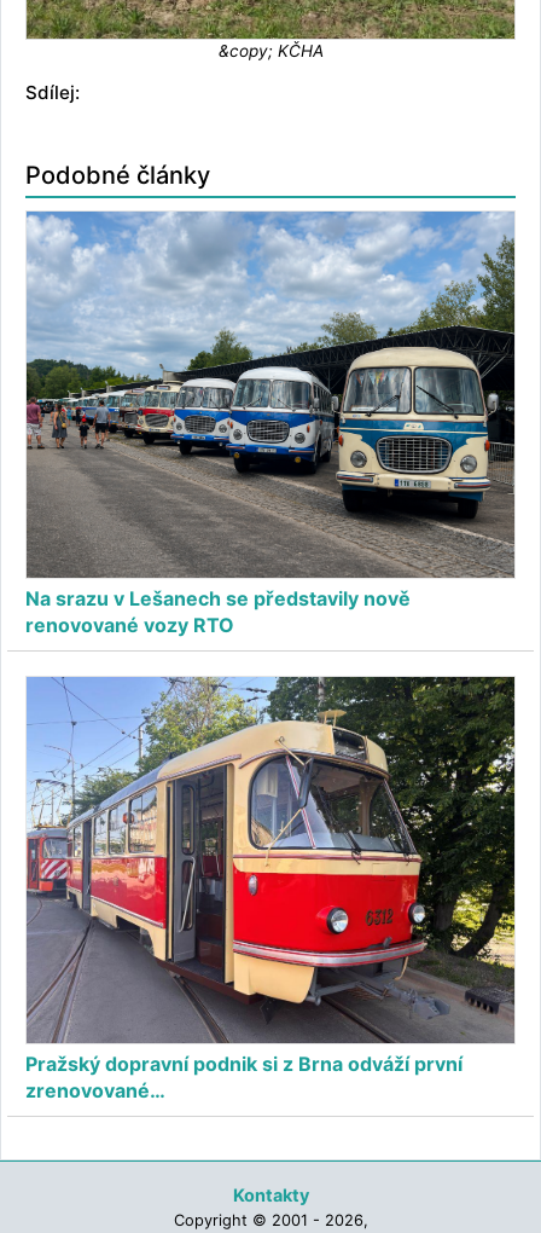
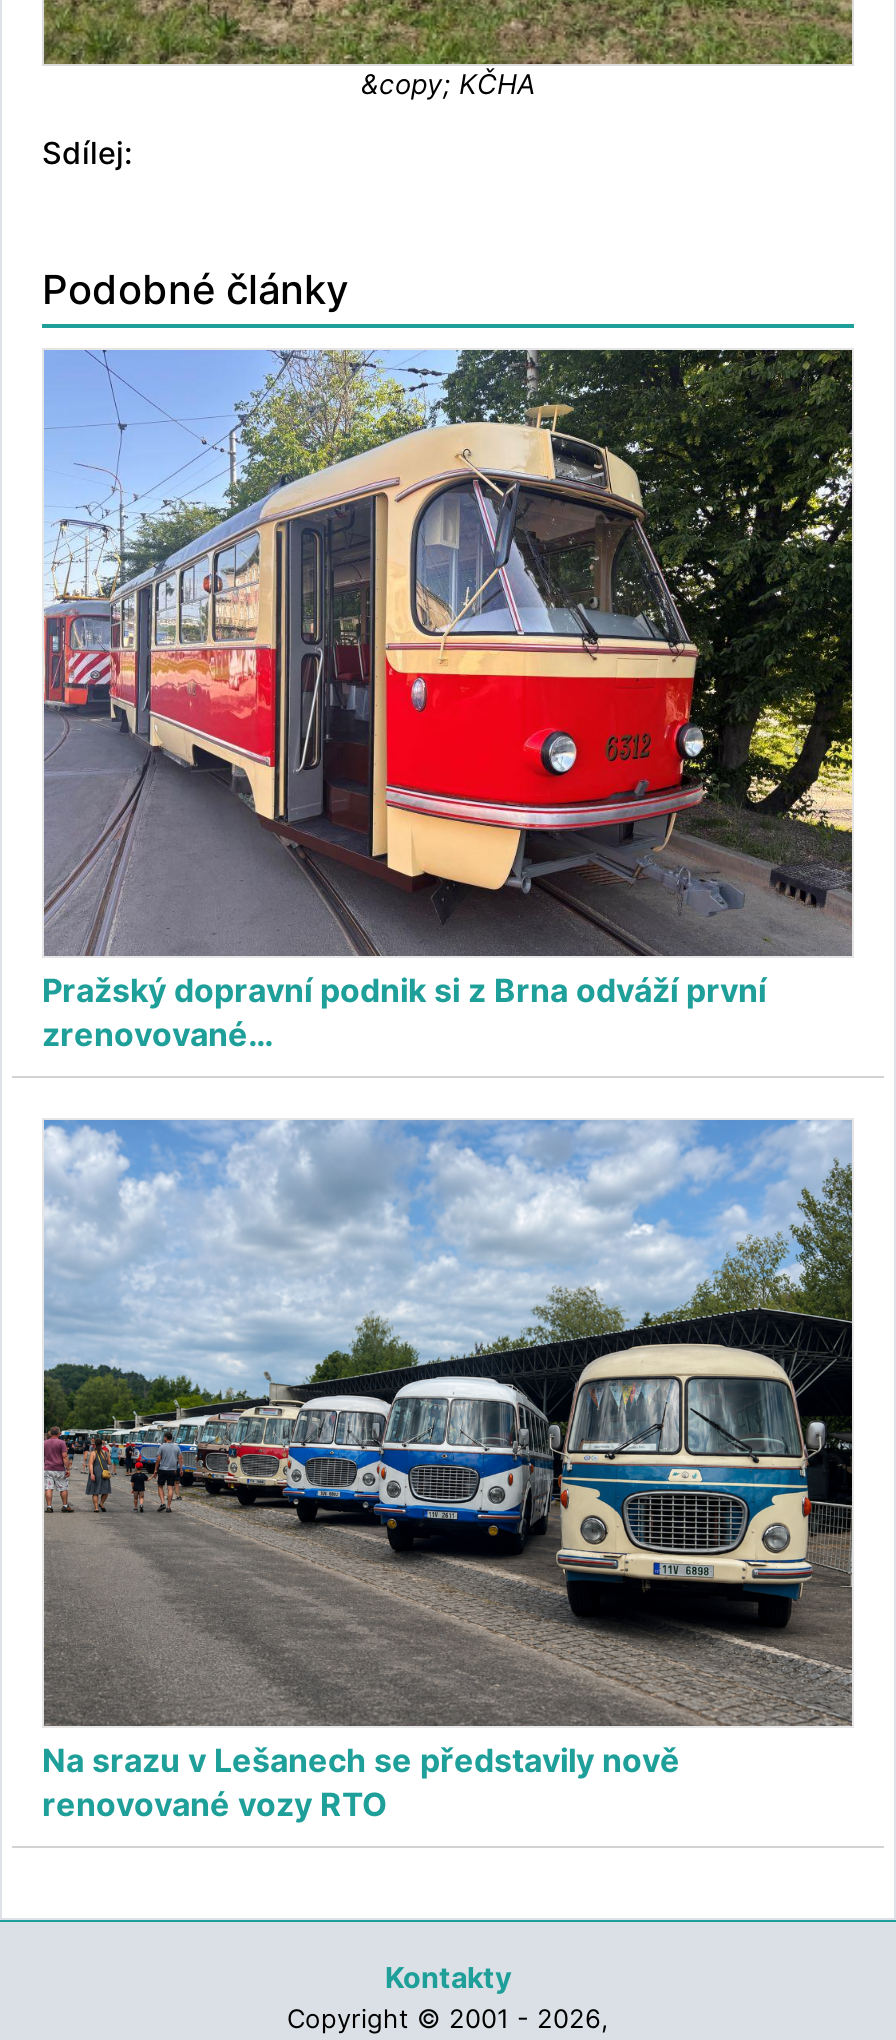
moved down: [image] | Na srazu v Lešanech se představily nově | renovované vozy RTO

moved up: [image] | Pražský dopravní podnik si z Brna odváží první | zrenovované…
